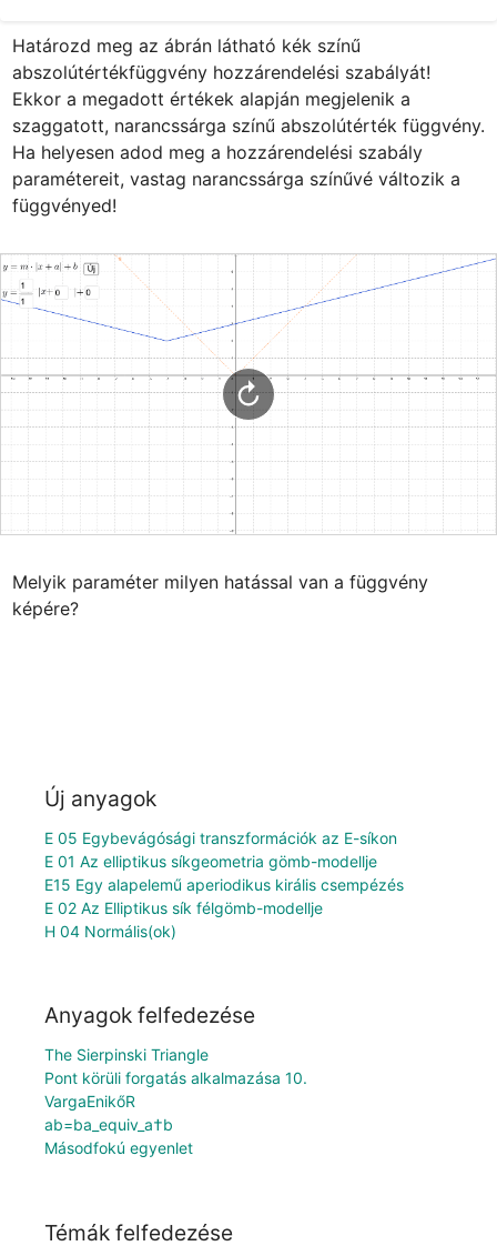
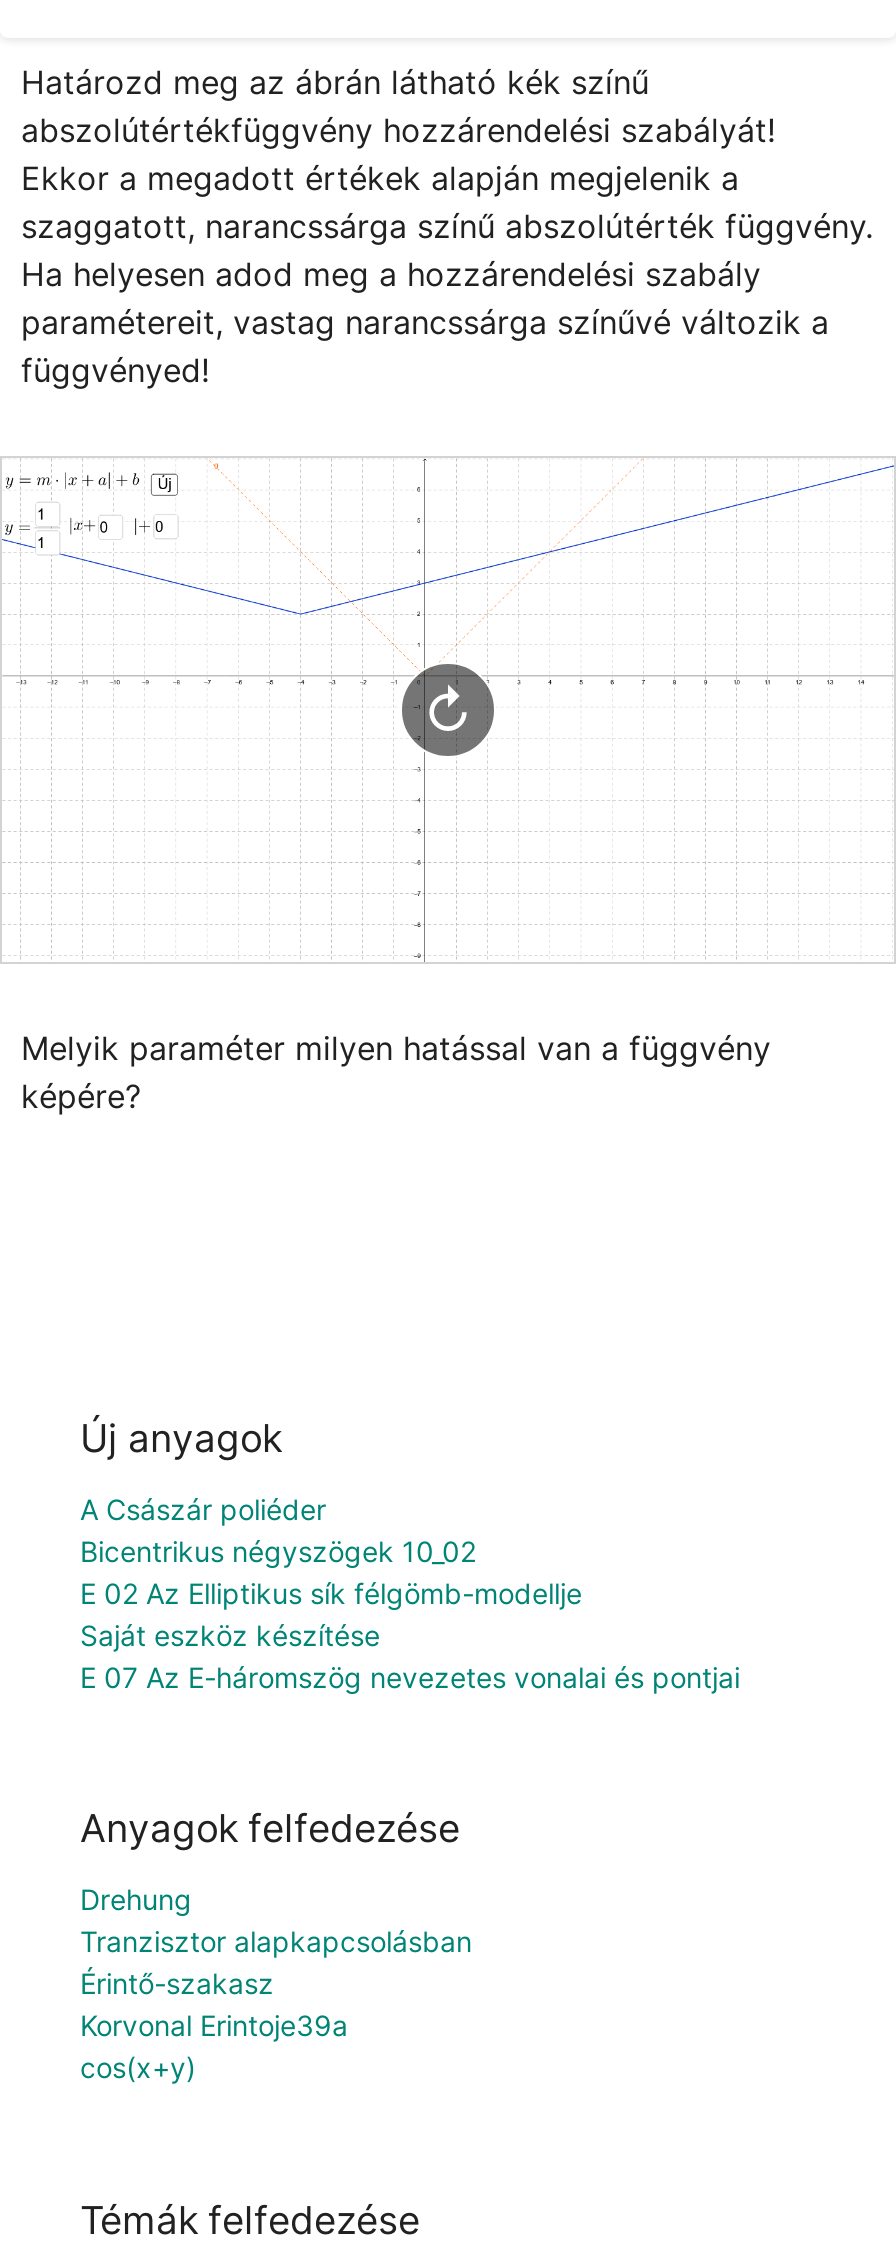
- E 05 Egybevágósági transzformációk az E-síkon
- E 01 Az elliptikus síkgeometria gömb-modellje
- E15 Egy alapelemű aperiodikus királis csempézés
+ A Császár poliéder
+ Bicentrikus négyszögek 10_02

moved up: E 02 Az Elliptikus sík félgömb-modellje

- H 04 Normális(ok)
+ Saját eszköz készítése
+ E 07 Az E-háromszög nevezetes vonalai és pontjai

- The Sierpinski Triangle
- Pont körüli forgatás alkalmazása 10.
- VargaEnikőR
- ab=ba_equiv_a†b
- Másodfokú egyenlet
+ Drehung
+ Tranzisztor alapkapcsolásban
+ Érintő-szakasz
+ Korvonal Erintoje39a
+ cos(x+y)
